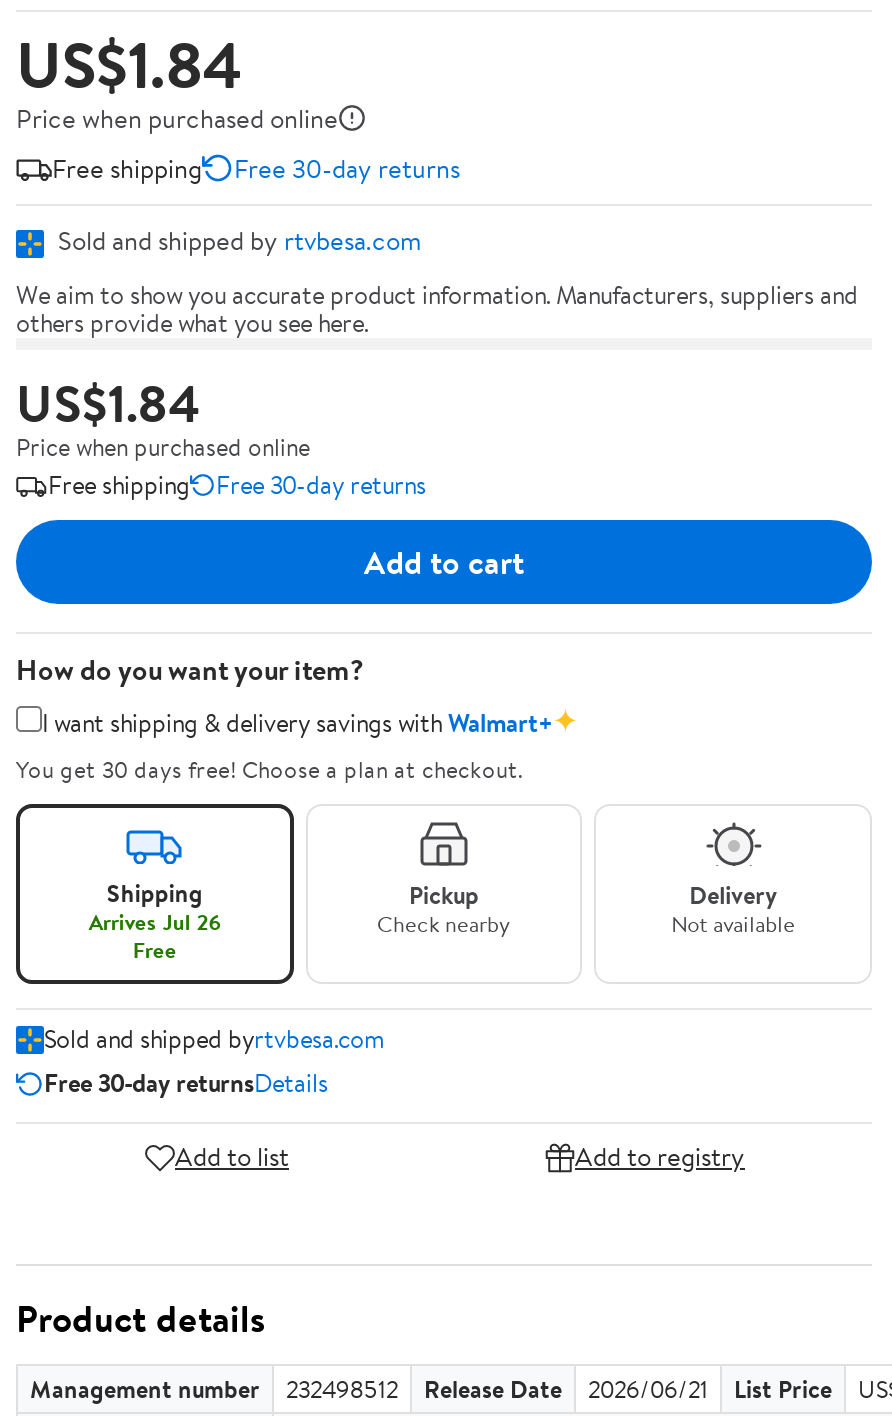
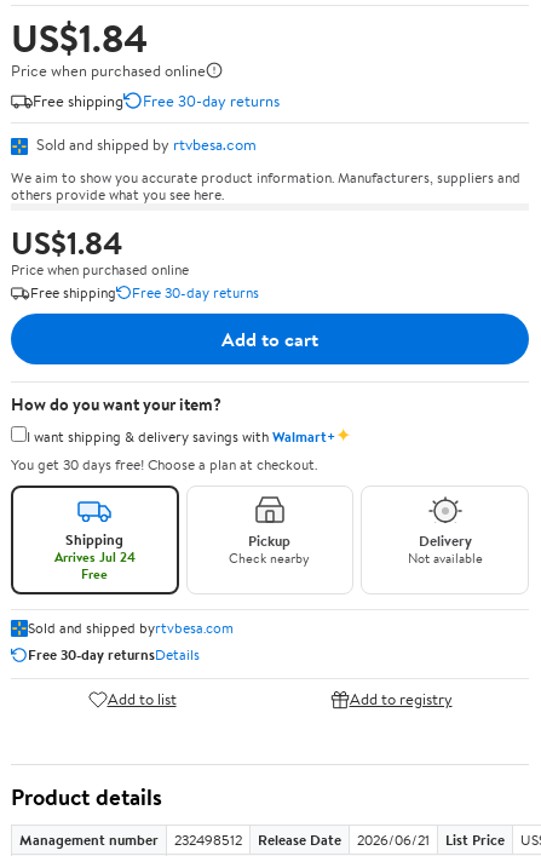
- Arrives Jul 26
+ Arrives Jul 24
